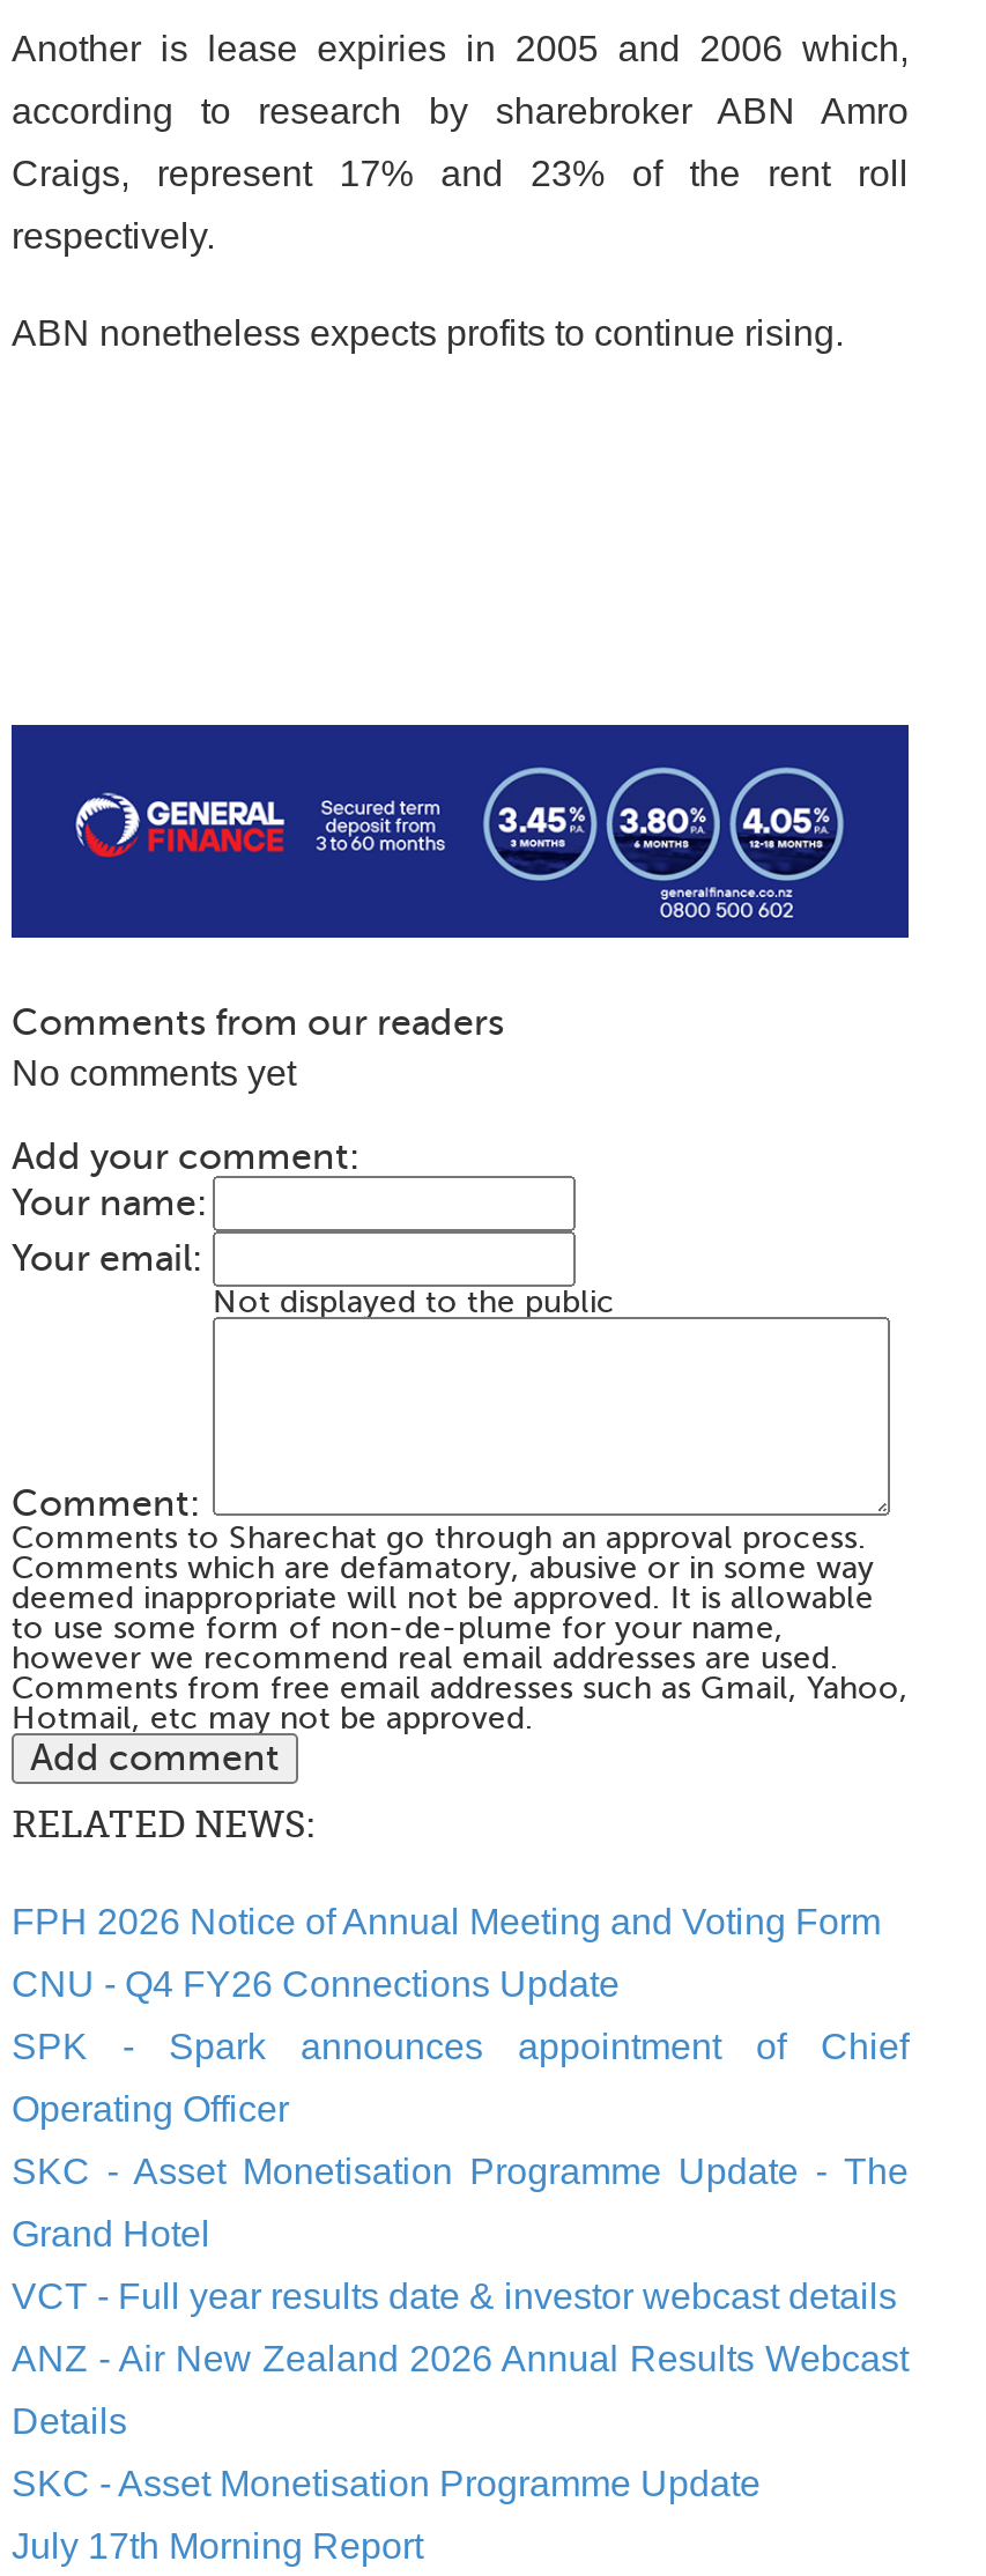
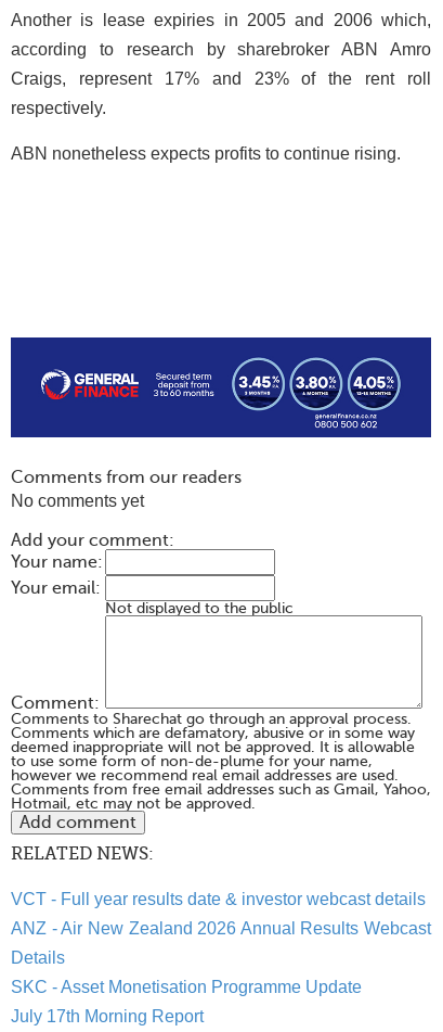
- FPH 2026 Notice of Annual Meeting and Voting Form
- CNU - Q4 FY26 Connections Update
- SPK - Spark announces appointment of Chief
- Operating Officer
- SKC - Asset Monetisation Programme Update - The
- Grand Hotel
